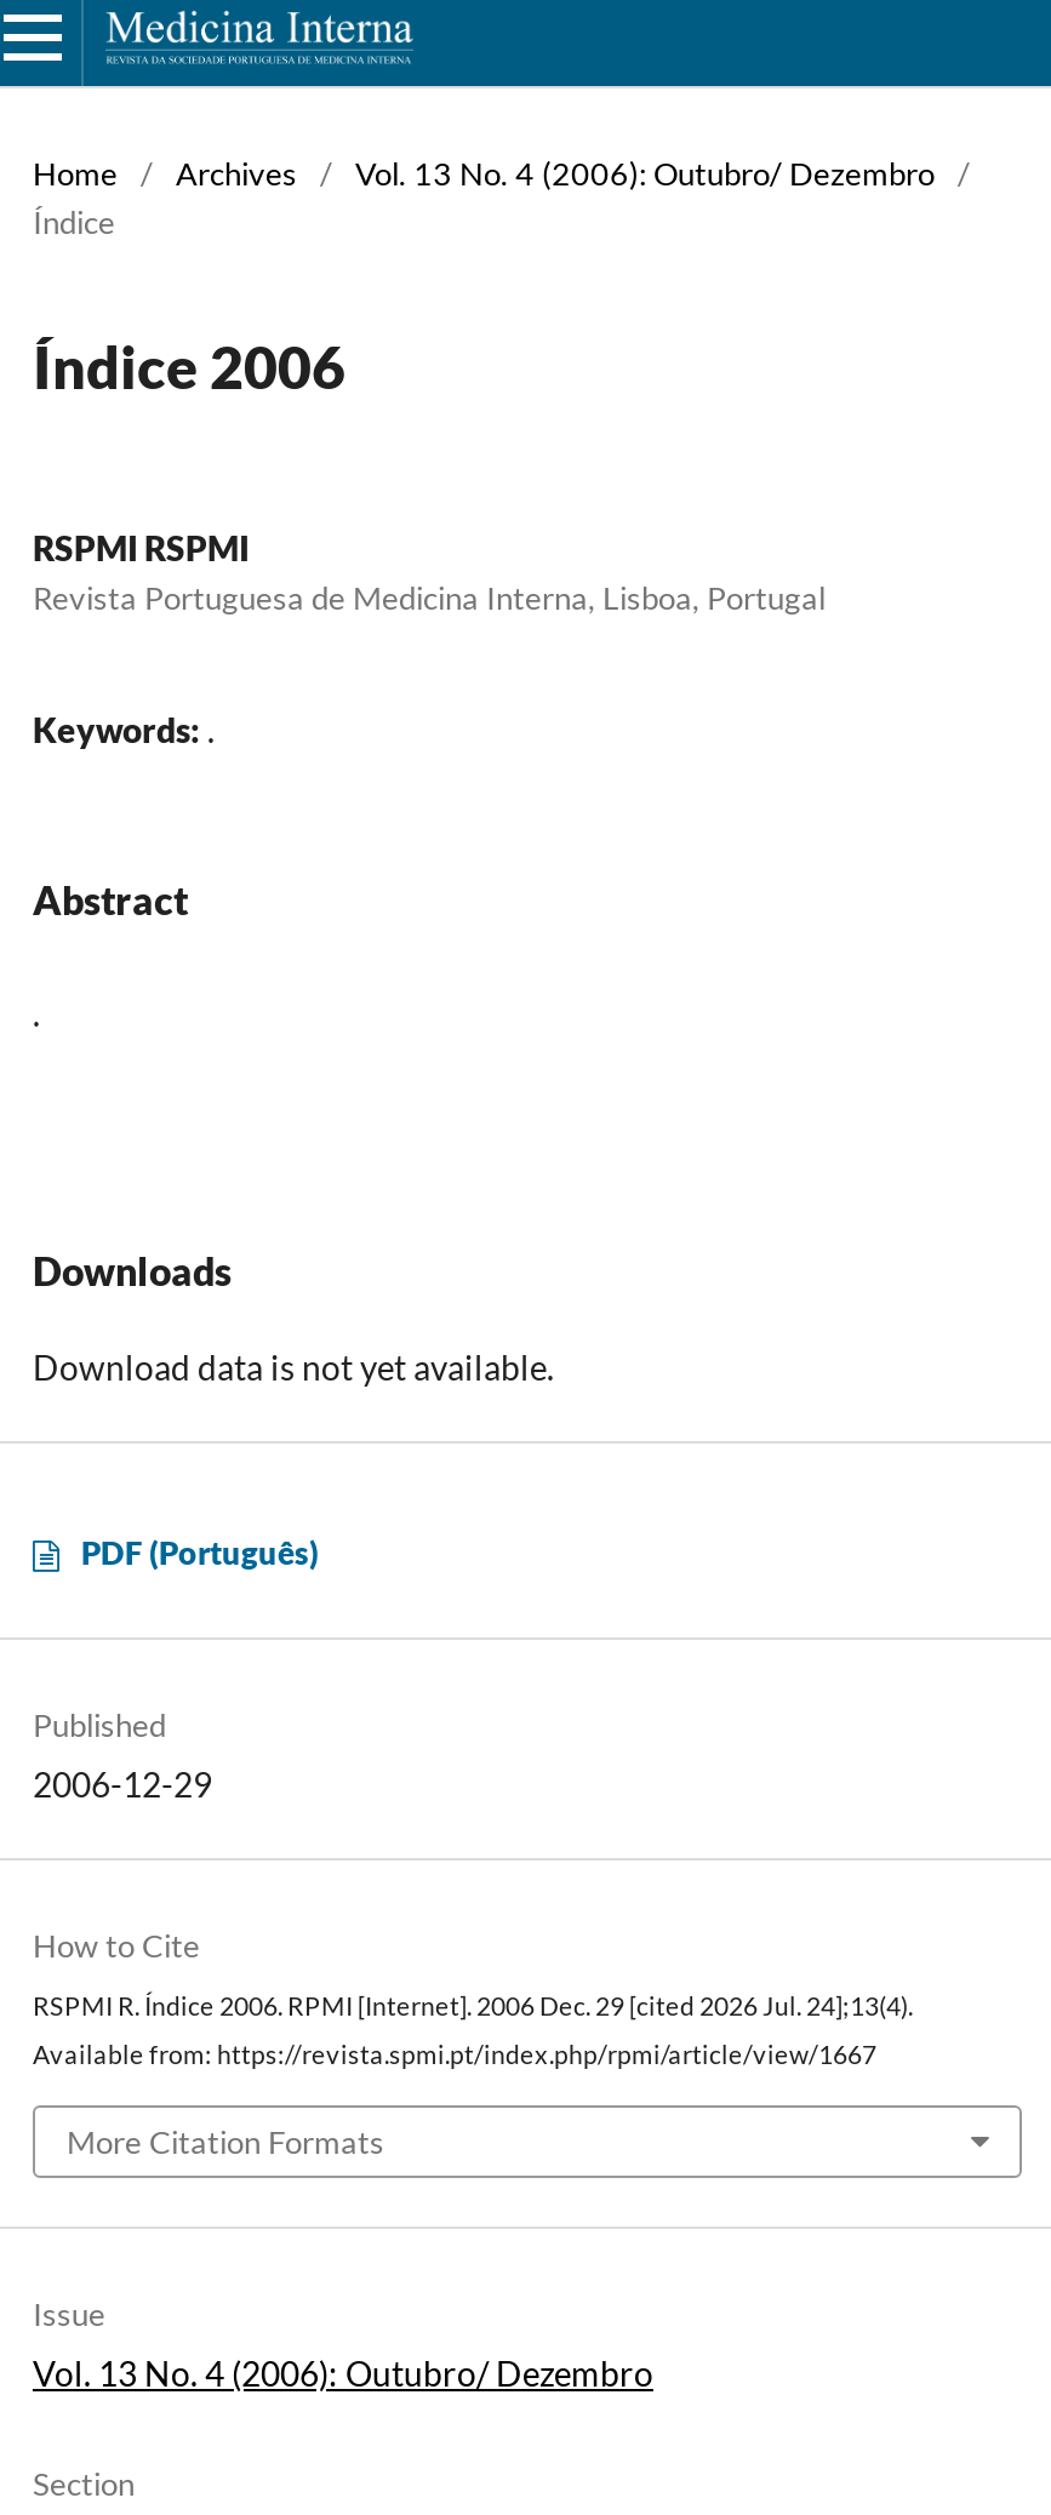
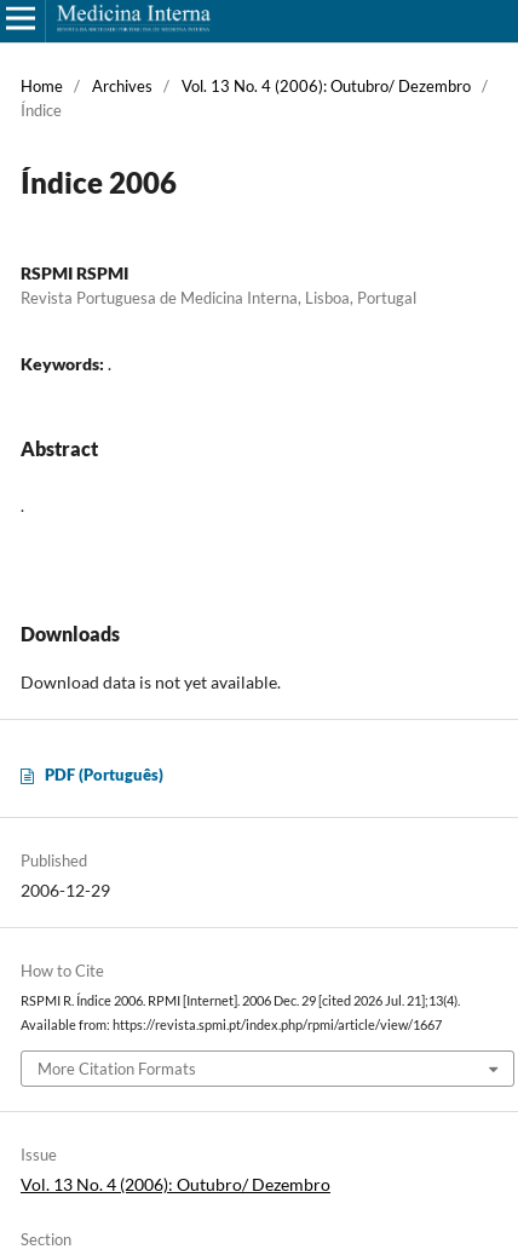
- RSPMI R. Índice 2006. RPMI [Internet]. 2006 Dec. 29 [cited 2026 Jul. 24];13(4).
+ RSPMI R. Índice 2006. RPMI [Internet]. 2006 Dec. 29 [cited 2026 Jul. 21];13(4).
